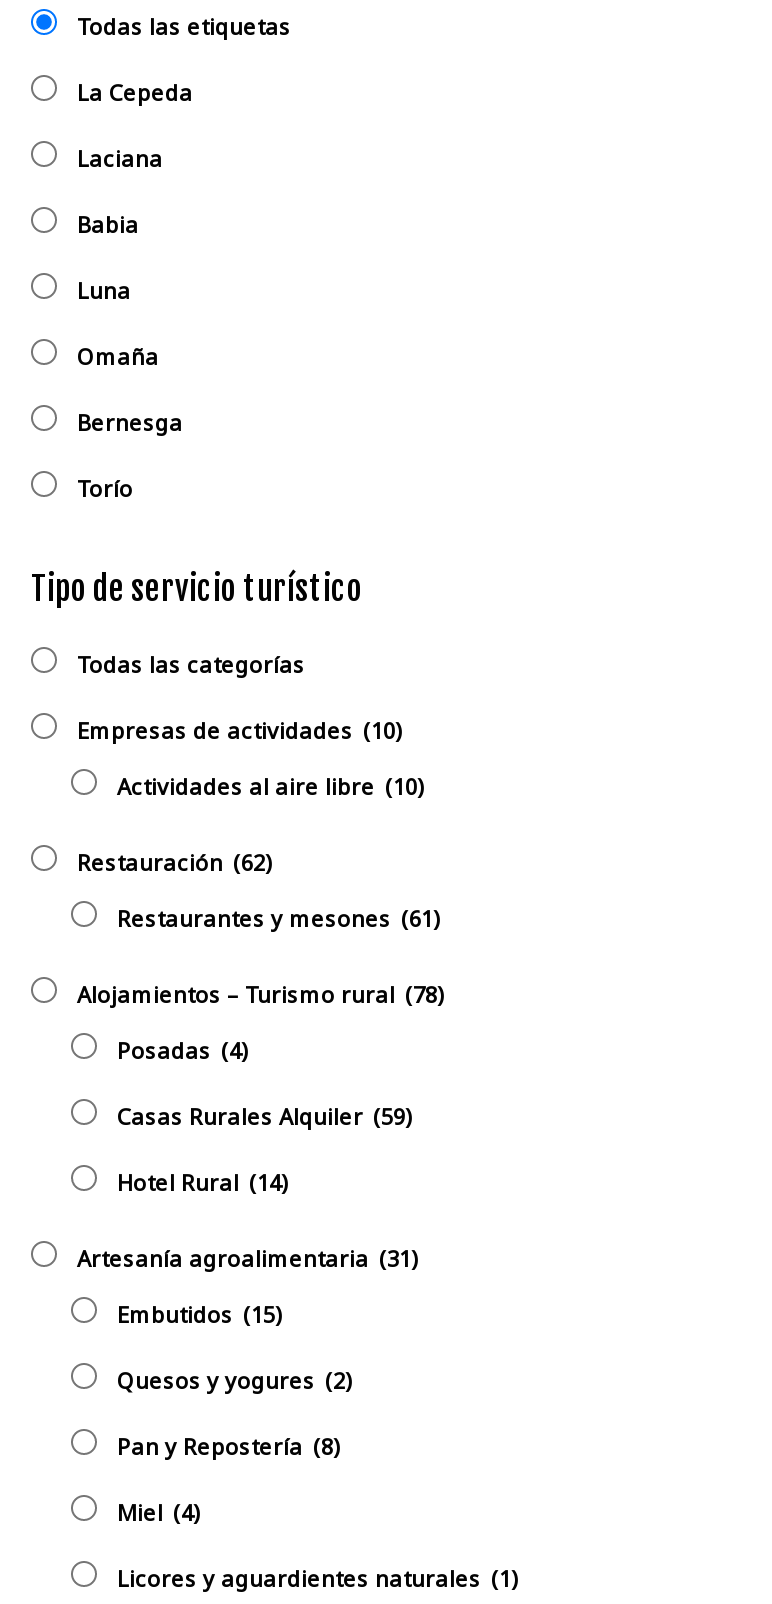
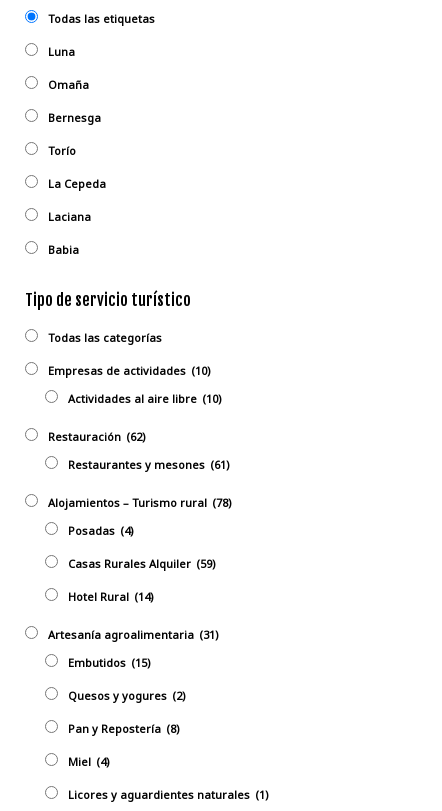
moved down: La Cepeda | Laciana | Babia

moved up: Luna | Omaña | Bernesga | Torío
